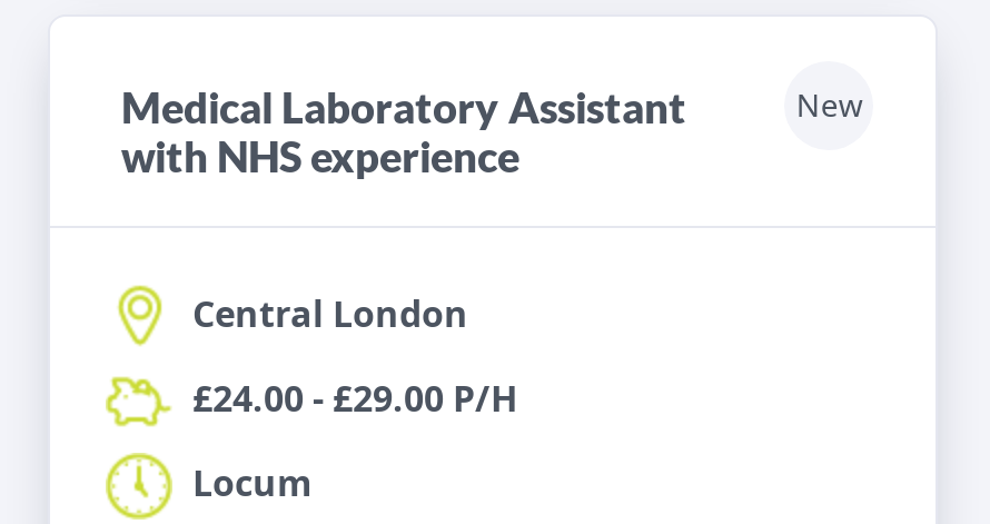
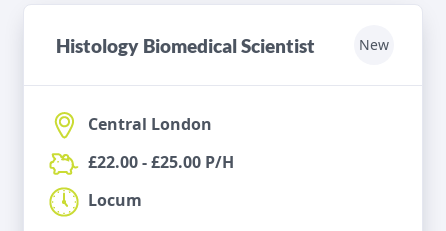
- Medical Laboratory Assistant
- with NHS experience
+ Histology Biomedical Scientist

- £24.00 - £29.00 P/H
+ £22.00 - £25.00 P/H
